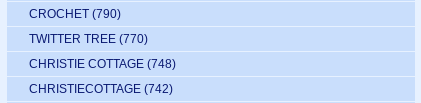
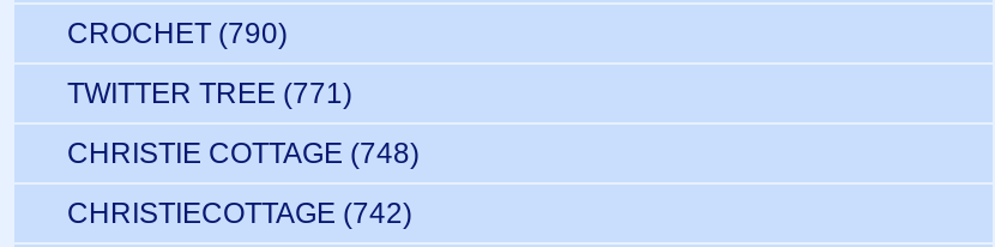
- TWITTER TREE (770)
+ TWITTER TREE (771)
